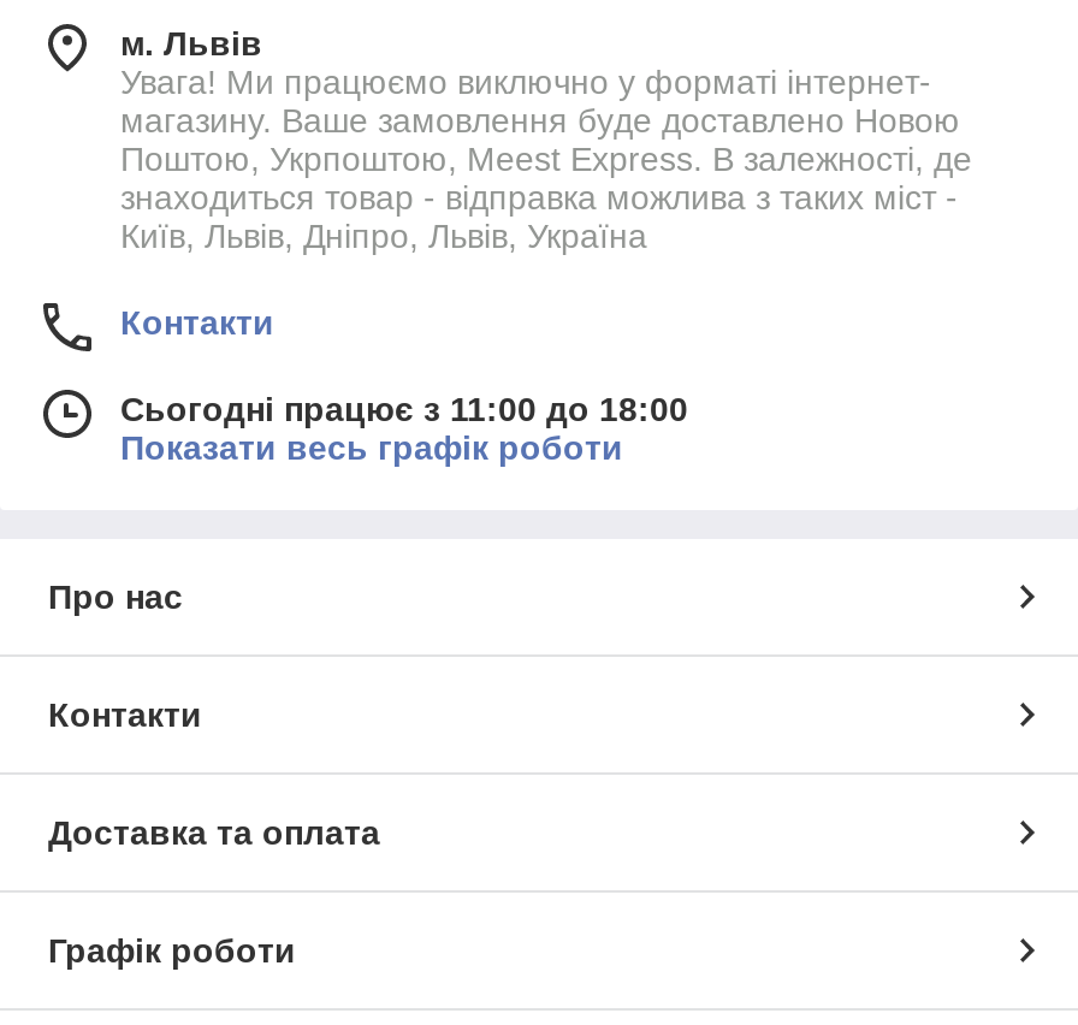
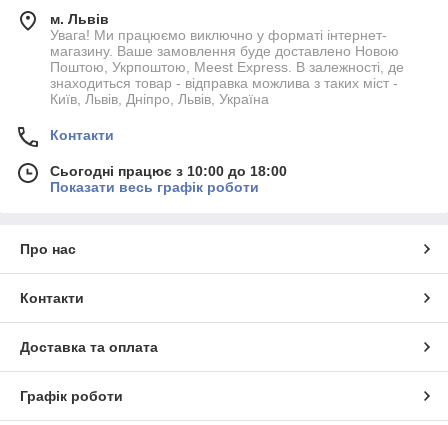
- Сьогодні працює з 11:00 до 18:00
+ Сьогодні працює з 10:00 до 18:00
